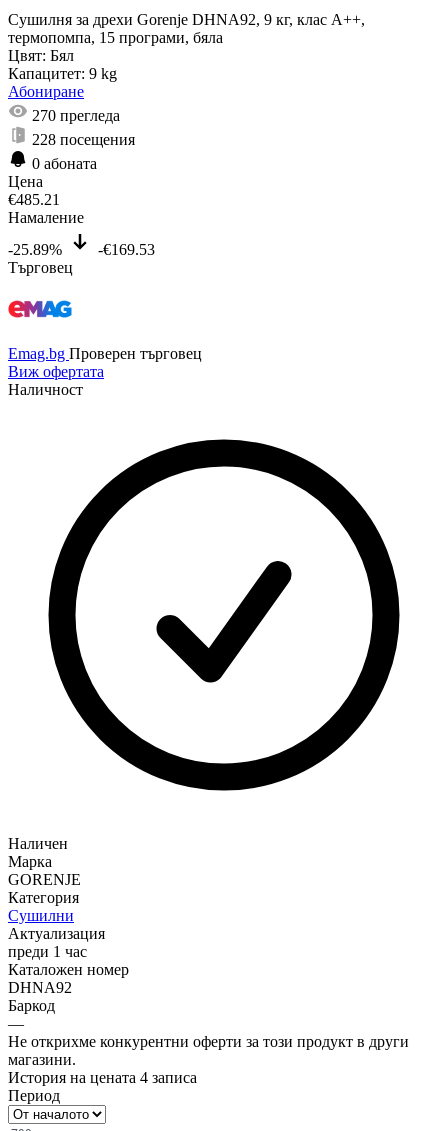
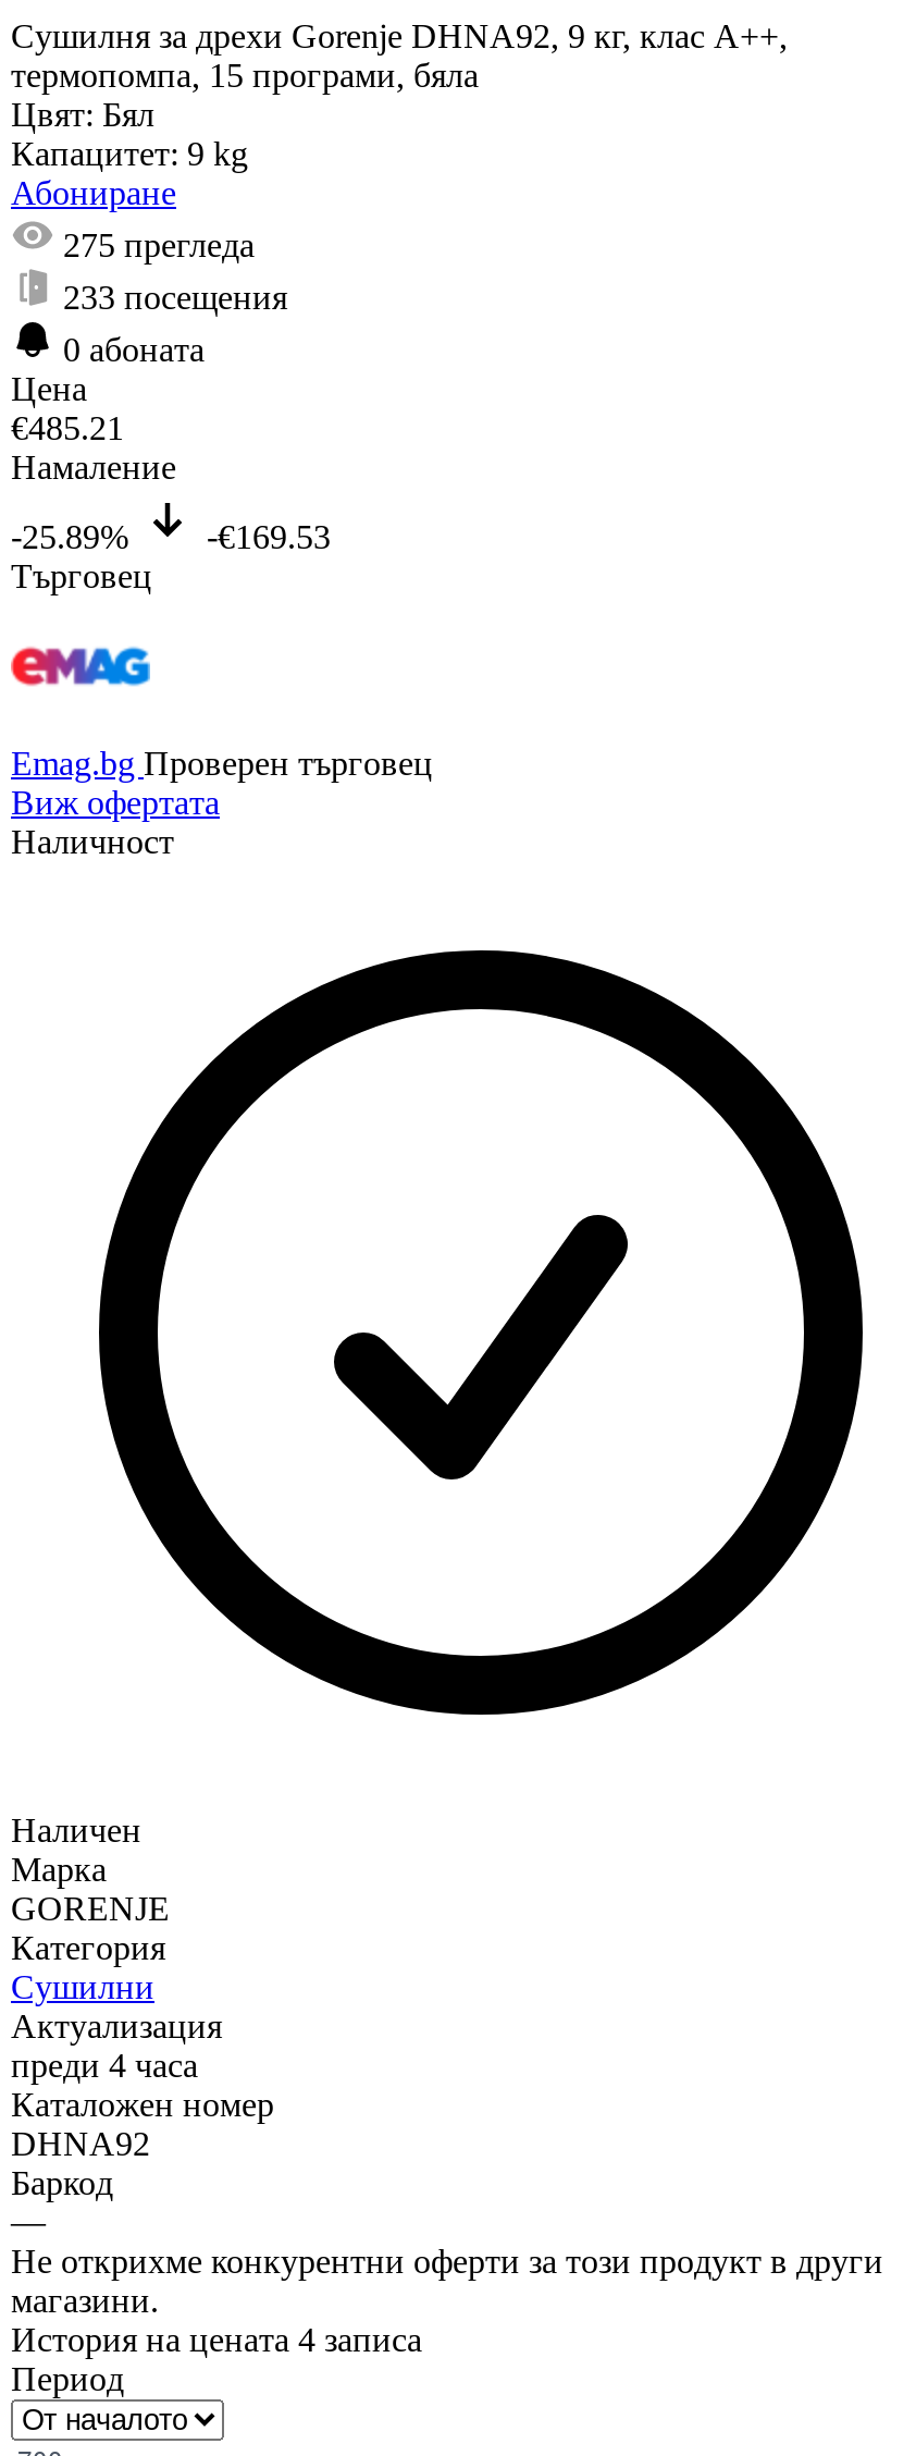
- 270 прегледа
+ 275 прегледа

- 228 посещения
+ 233 посещения

- преди 1 час
+ преди 4 часа
